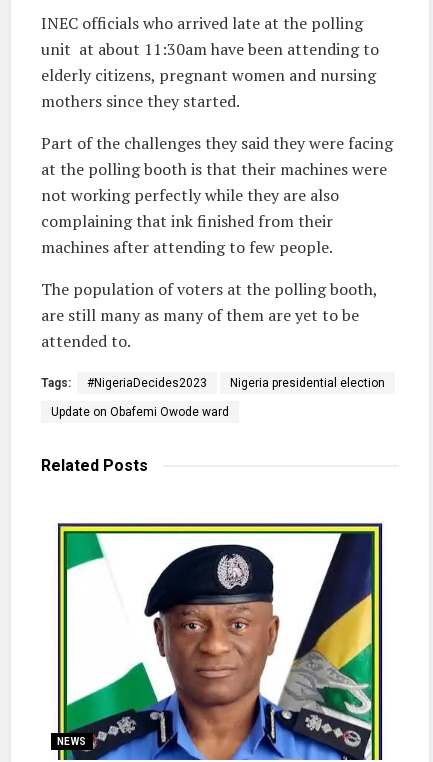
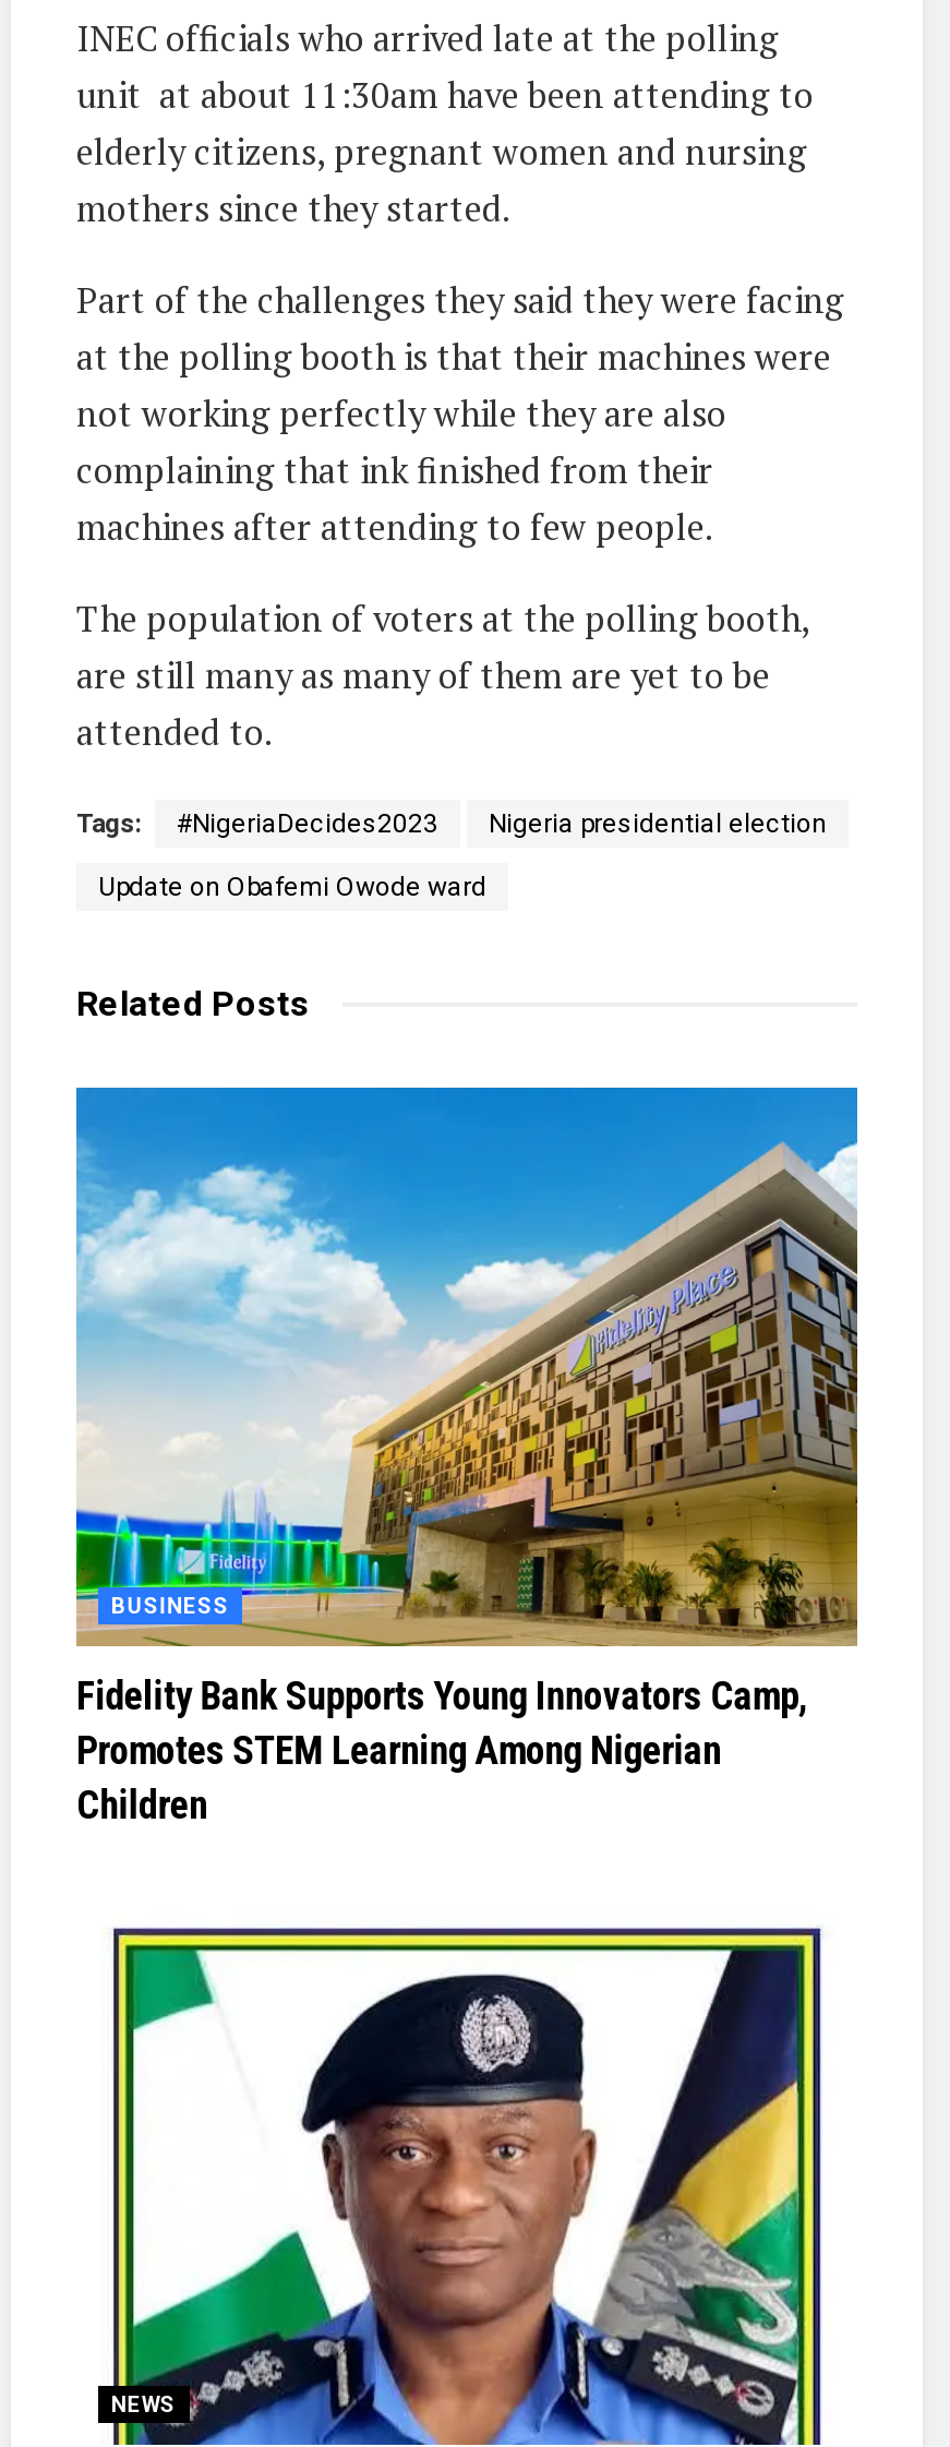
+ [image]
+ BUSINESS
+ Fidelity Bank Supports Young Innovators Camp,
+ Promotes STEM Learning Among Nigerian
+ Children
